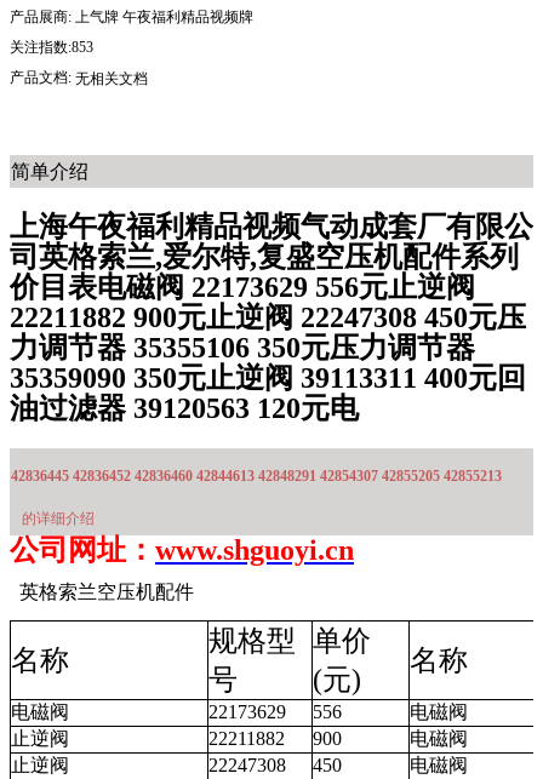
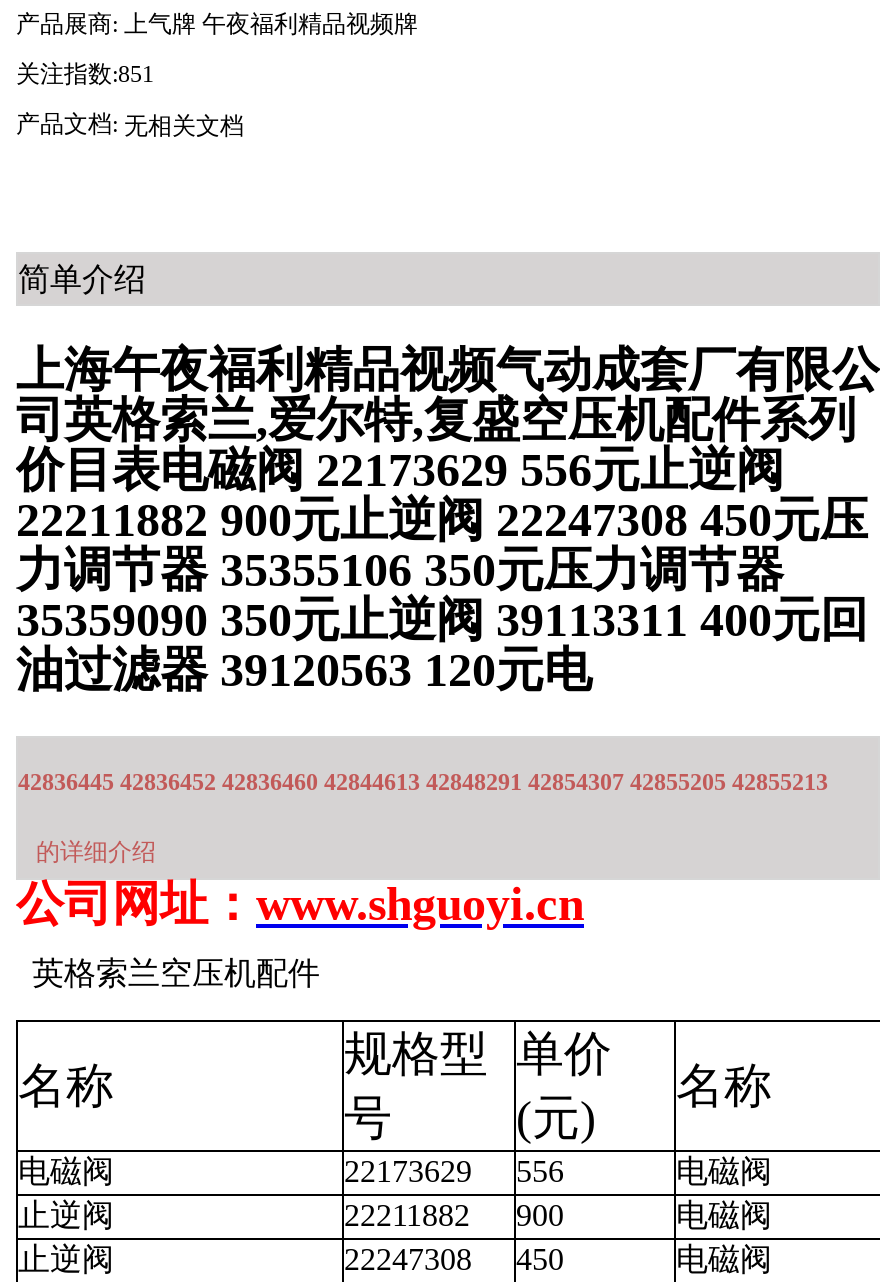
- 关注指数:853
+ 关注指数:851
